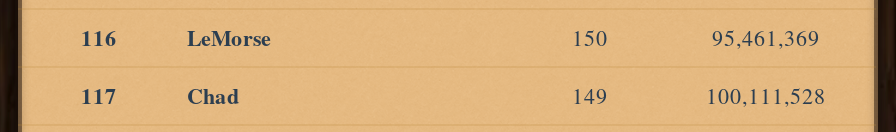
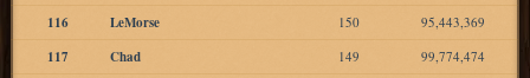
- 95,461,369
+ 95,443,369

- 100,111,528
+ 99,774,474
